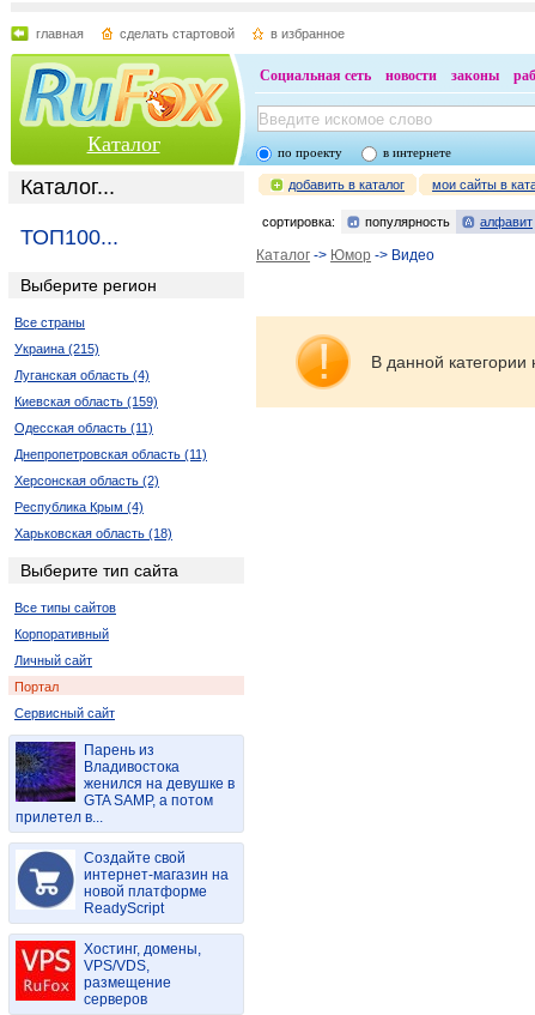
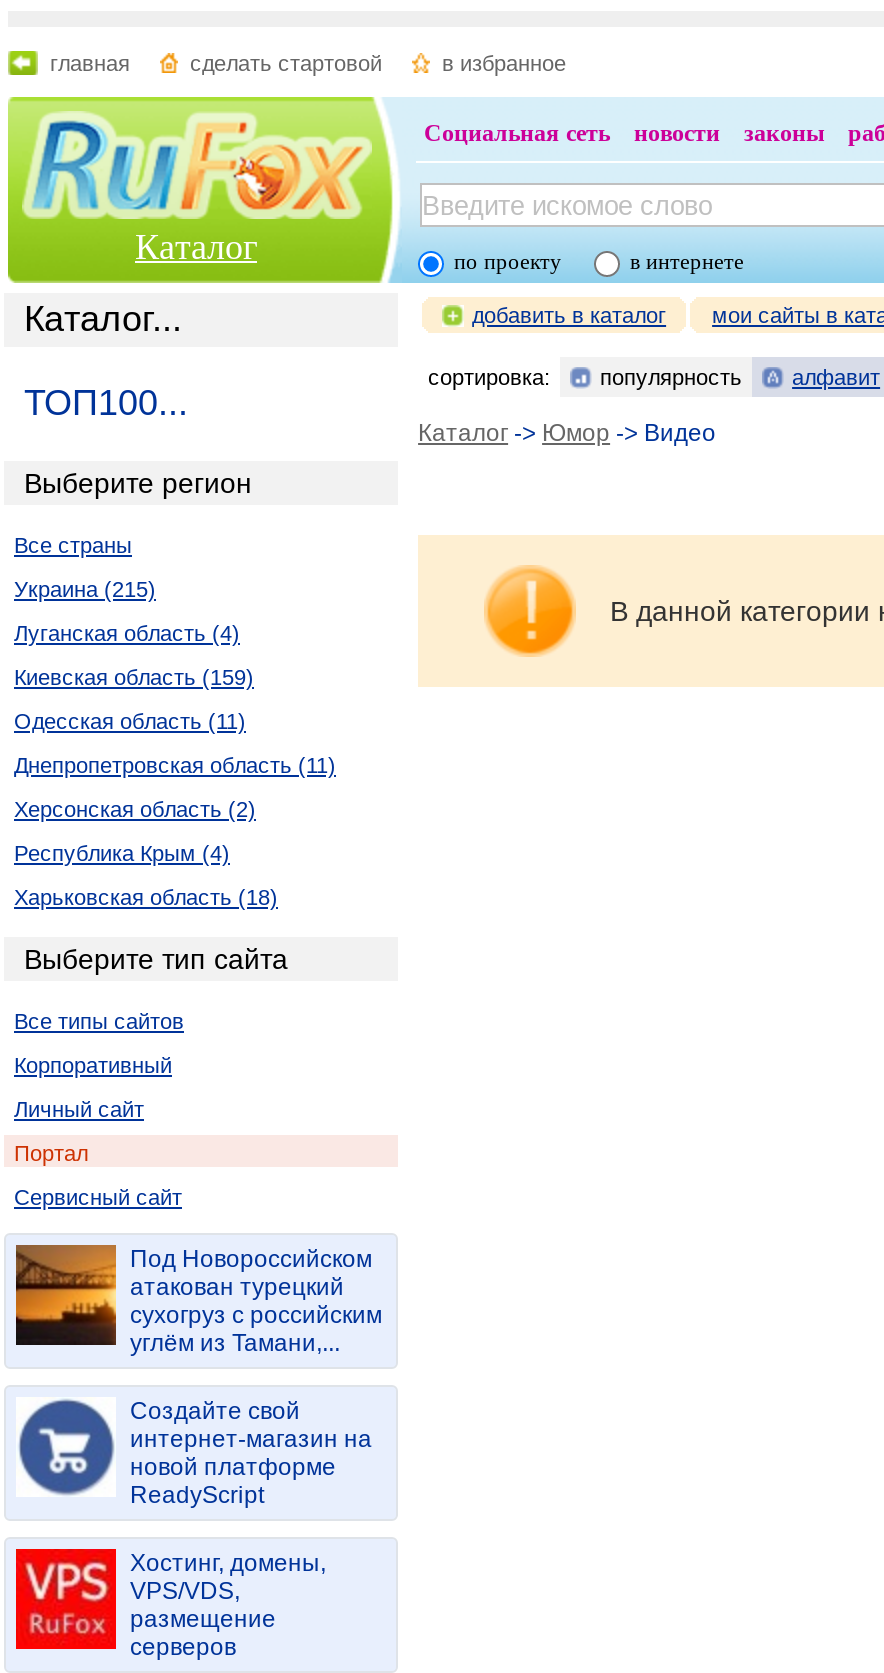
- [image]
- Парень из
- Владивостока
- женился на девушке в
- GTA SAMP, а потом
- прилетел в...
+ [image]
+ Под Новороссийском
+ атакован турецкий
+ сухогруз с российским
+ углём из Тамани,...
